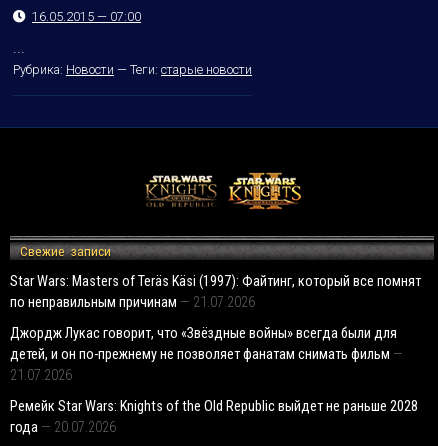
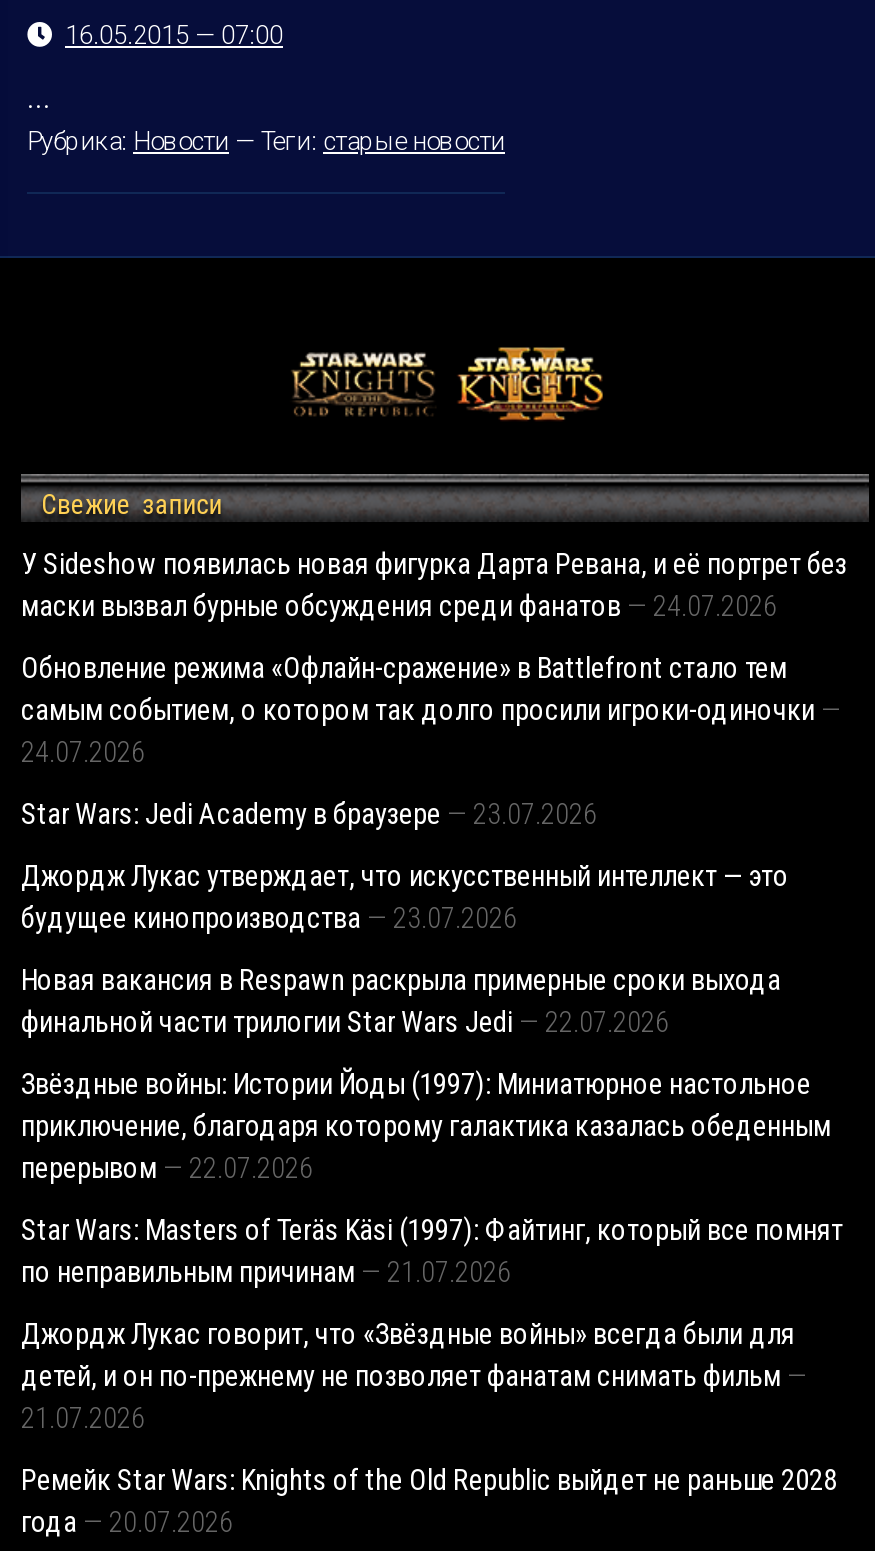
+ У Sideshow появилась новая фигурка Дарта Ревана, и её портрет без
+ маски вызвал бурные обсуждения среди фанатов
+ 24.07.2026
+ Обновление режима «Офлайн-сражение» в Battlefront стало тем
+ самым событием, о котором так долго просили игроки-одиночки
+ 24.07.2026
+ Star Wars: Jedi Academy в браузере
+ 23.07.2026
+ Джордж Лукас утверждает, что искусственный интеллект — это
+ будущее кинопроизводства
+ 23.07.2026
+ Новая вакансия в Respawn раскрыла примерные сроки выхода
+ финальной части трилогии Star Wars Jedi
+ 22.07.2026
+ Звёздные войны: Истории Йоды (1997): Миниатюрное настольное
+ приключение, благодаря которому галактика казалась обеденным
+ перерывом
+ 22.07.2026
